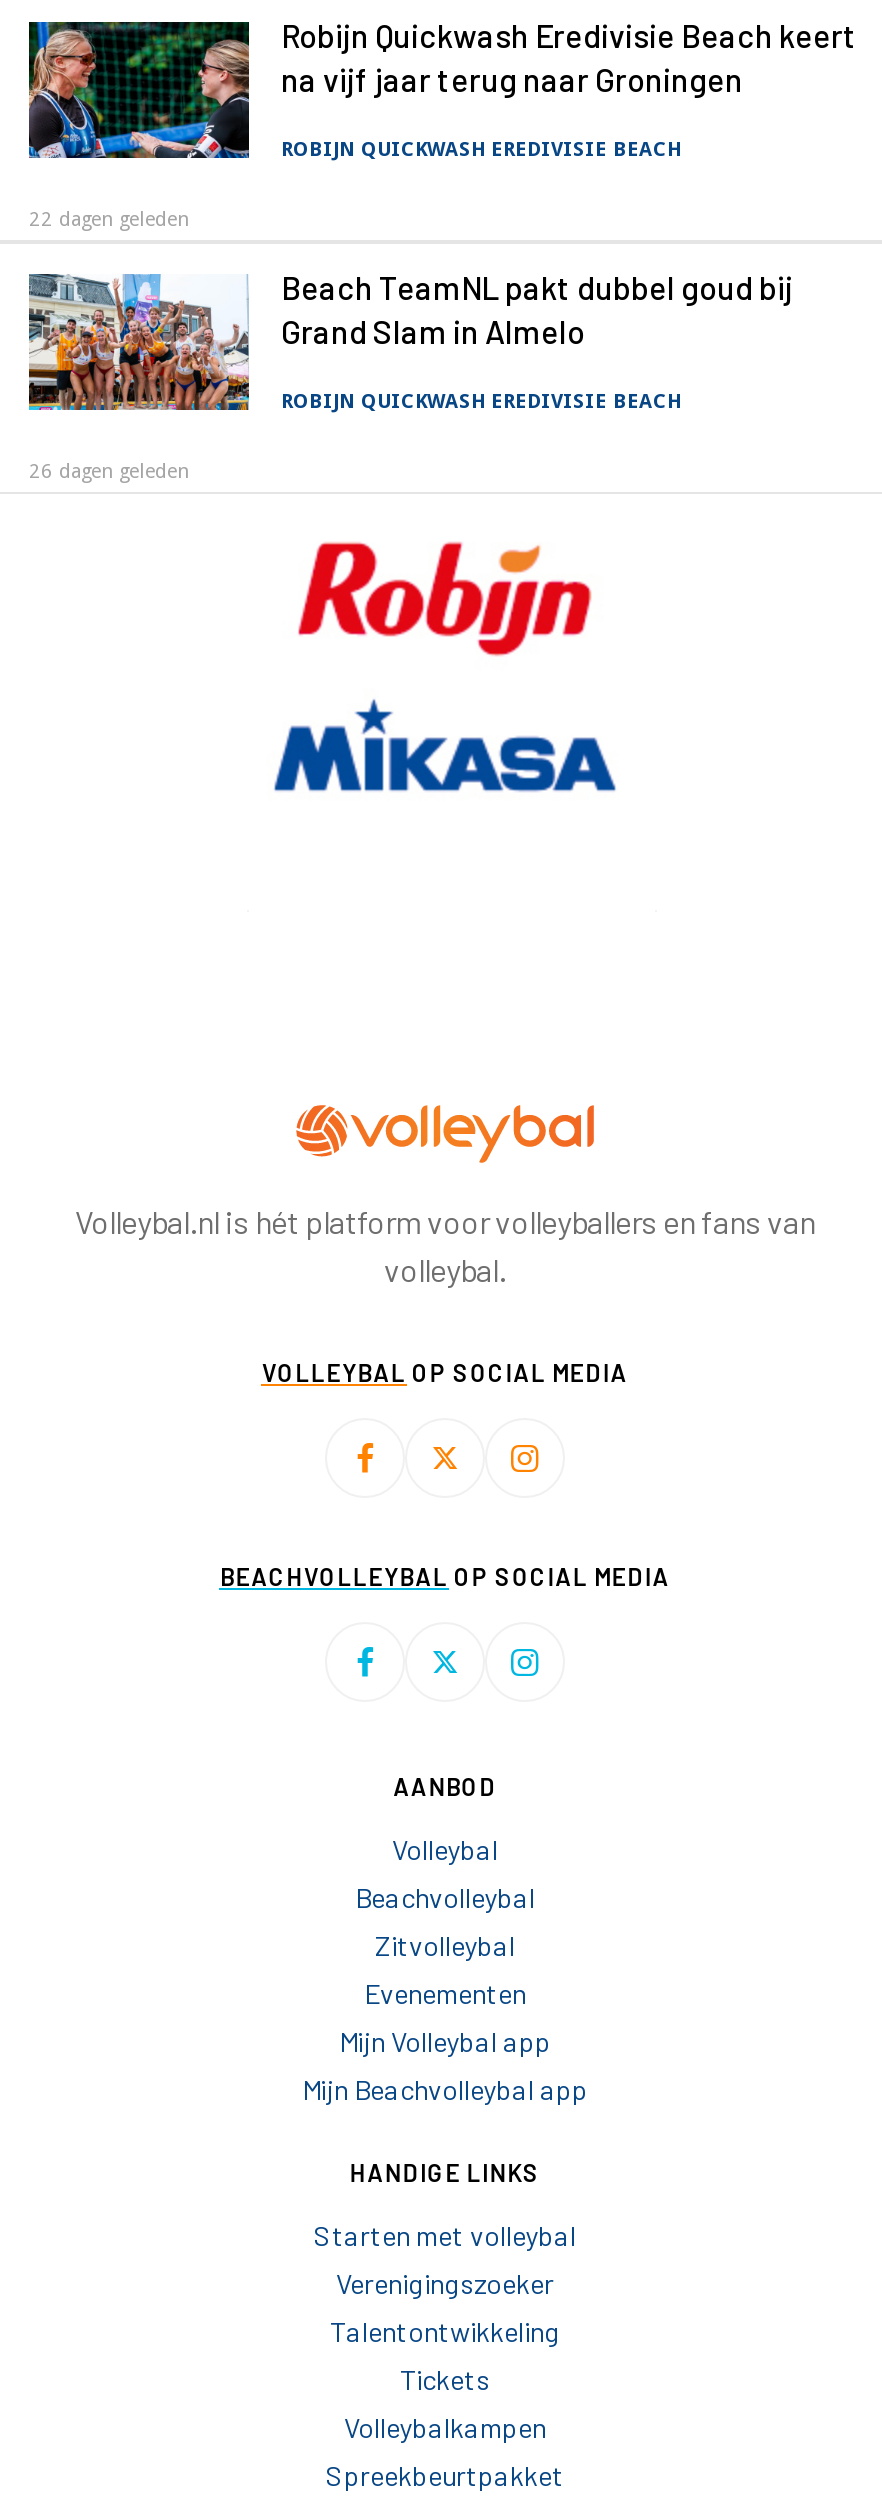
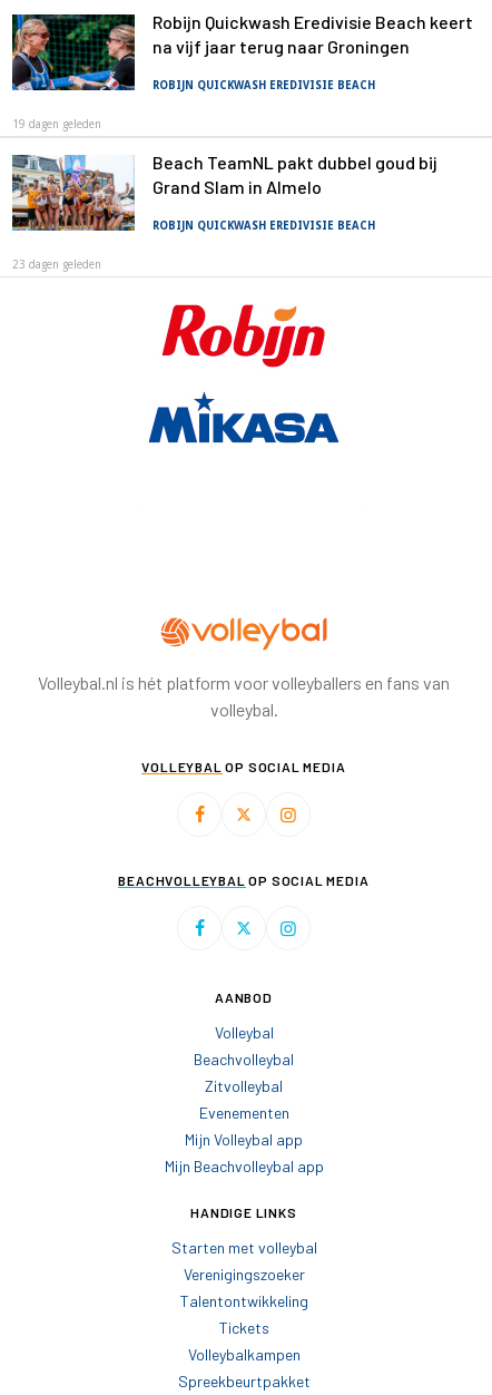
- 22 dagen geleden
+ 19 dagen geleden

- 26 dagen geleden
+ 23 dagen geleden
